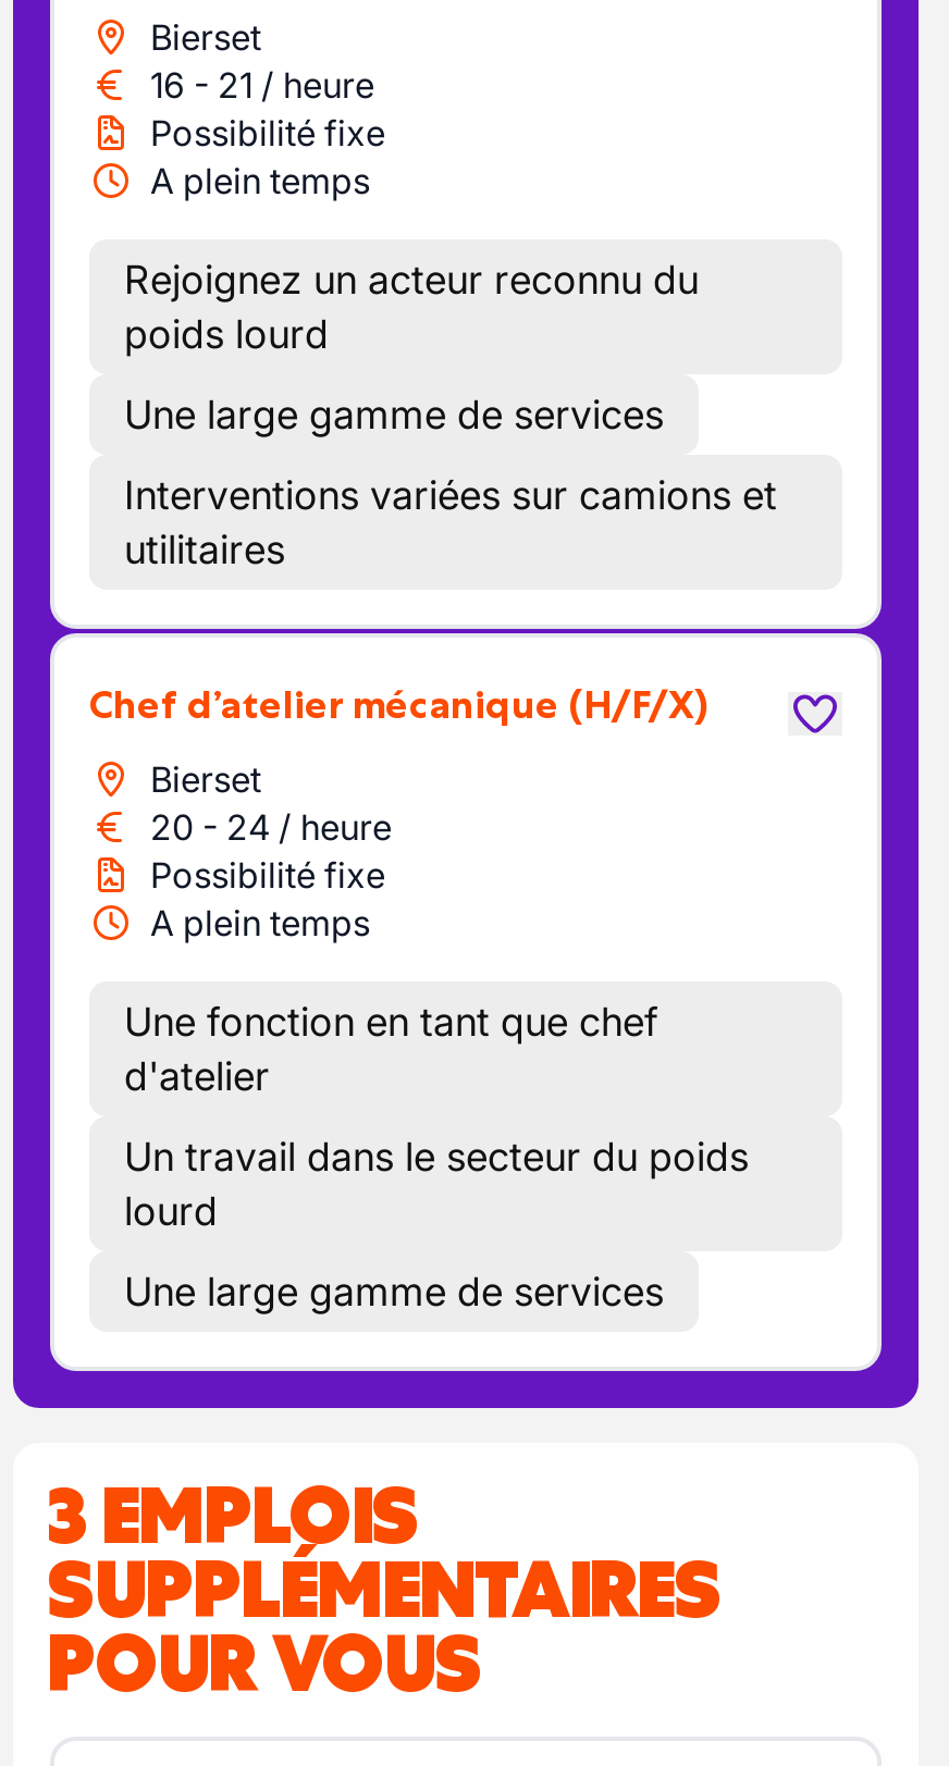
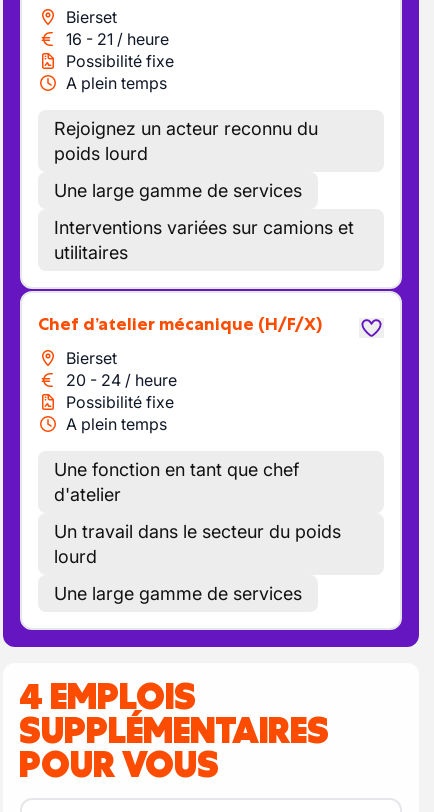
- 3 EMPLOIS
+ 4 EMPLOIS
